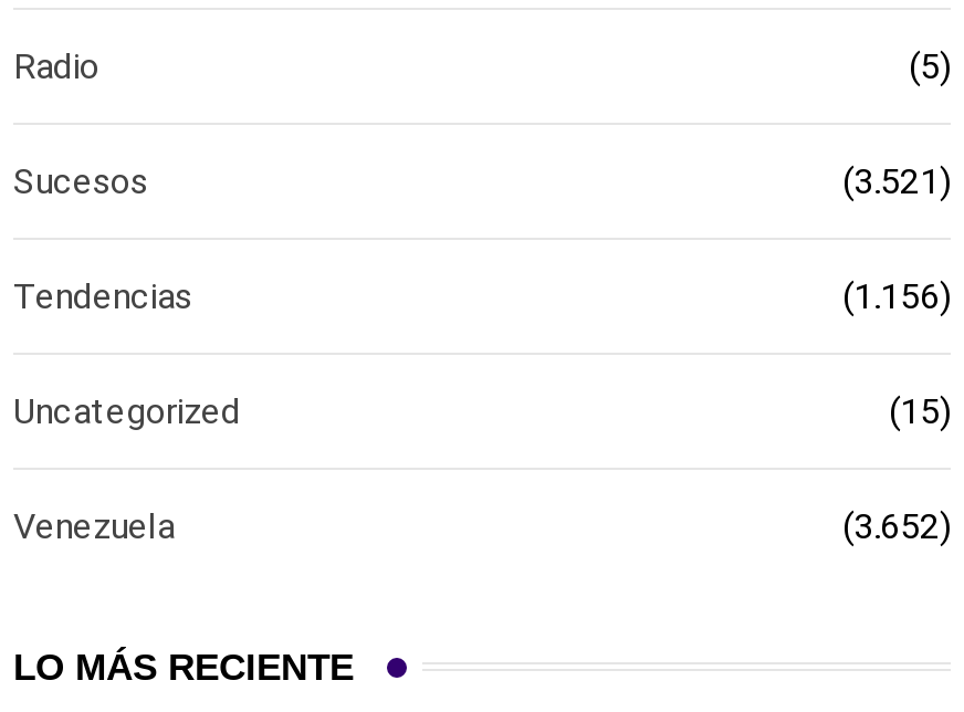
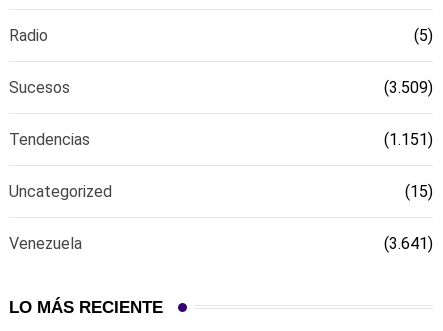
- (3.521)
+ (3.509)

- (1.156)
+ (1.151)

- (3.652)
+ (3.641)
